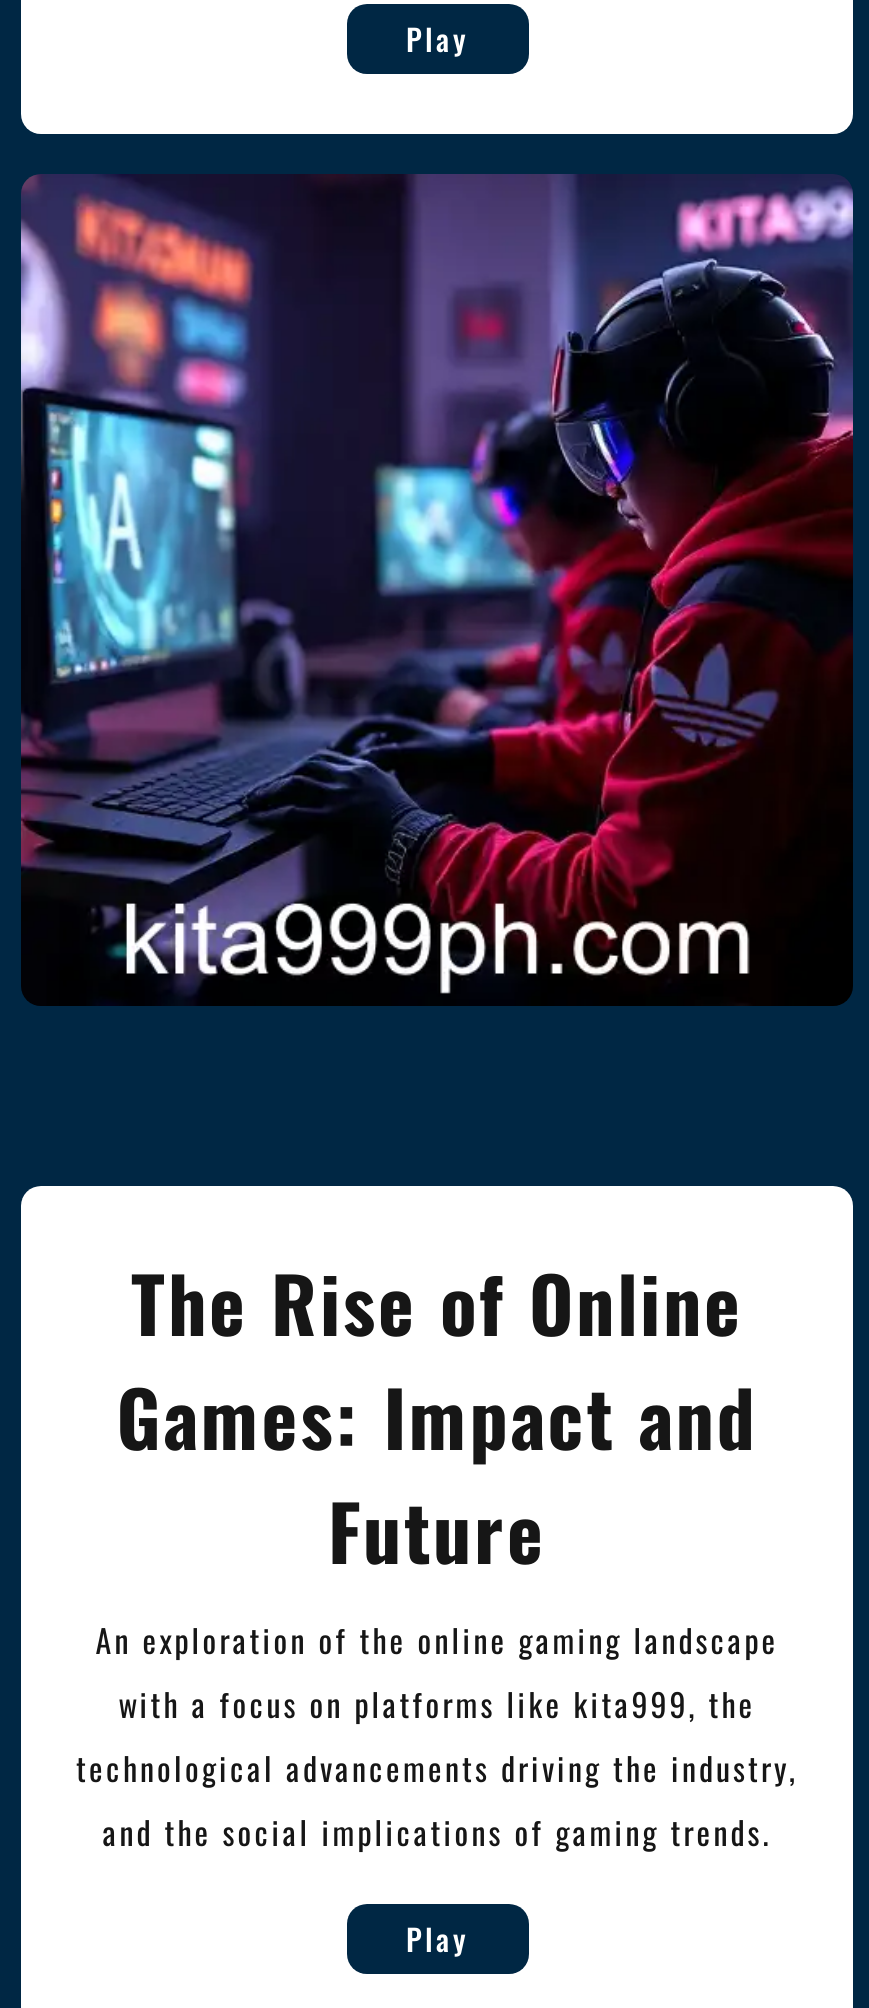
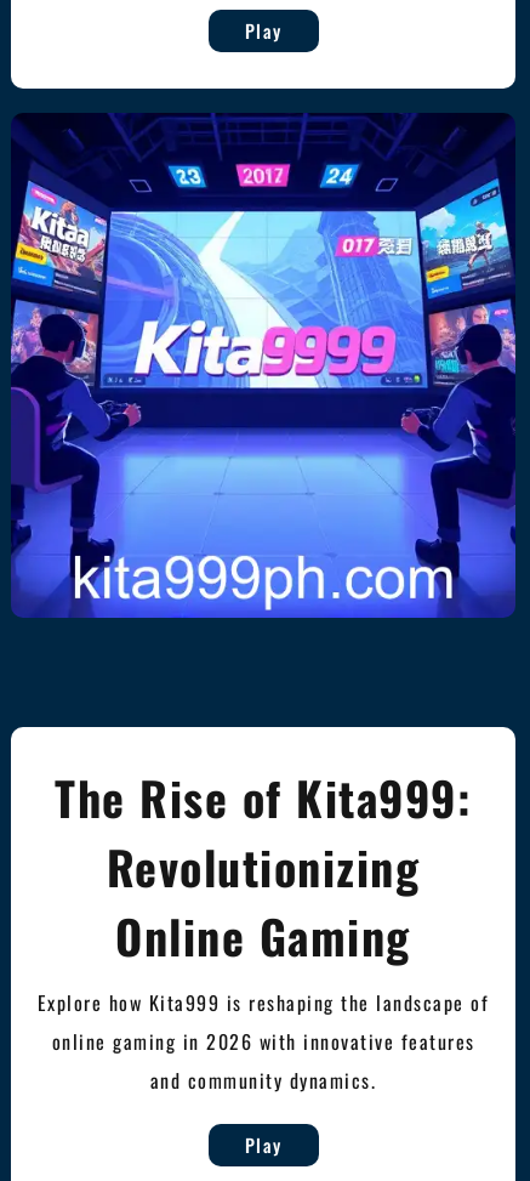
- [image]
+ [image]

- The Rise of Online
- Games: Impact and
- Future
- An exploration of the online gaming landscape
- with a focus on platforms like kita999, the
- technological advancements driving the industry,
- and the social implications of gaming trends.
+ The Rise of Kita999:
+ Revolutionizing
+ Online Gaming
+ Explore how Kita999 is reshaping the landscape of
+ online gaming in 2026 with innovative features
+ and community dynamics.
